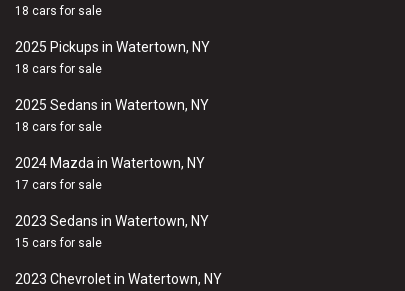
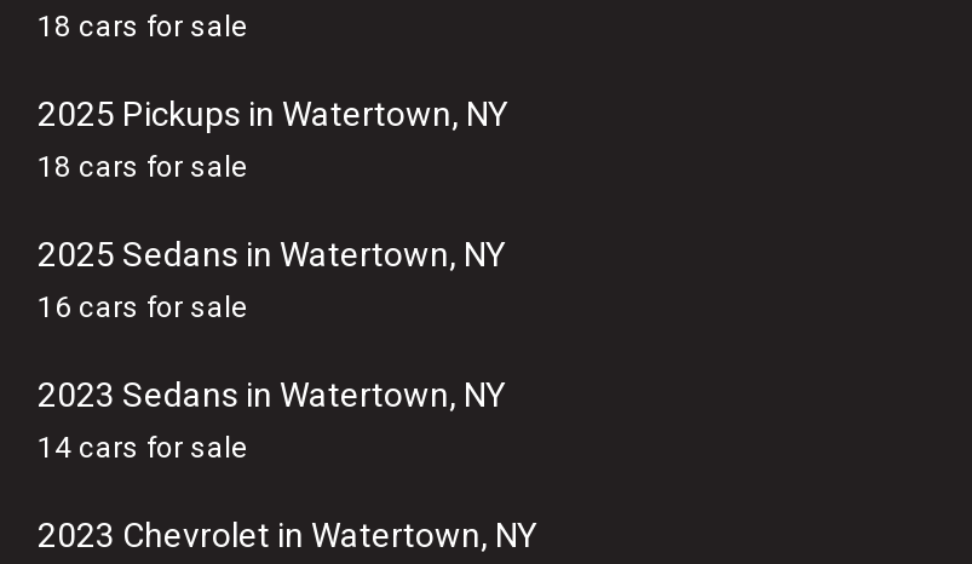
- 18 cars for sale
- 2024 Mazda in Watertown, NY
- 17 cars for sale
+ 16 cars for sale

- 15 cars for sale
+ 14 cars for sale
